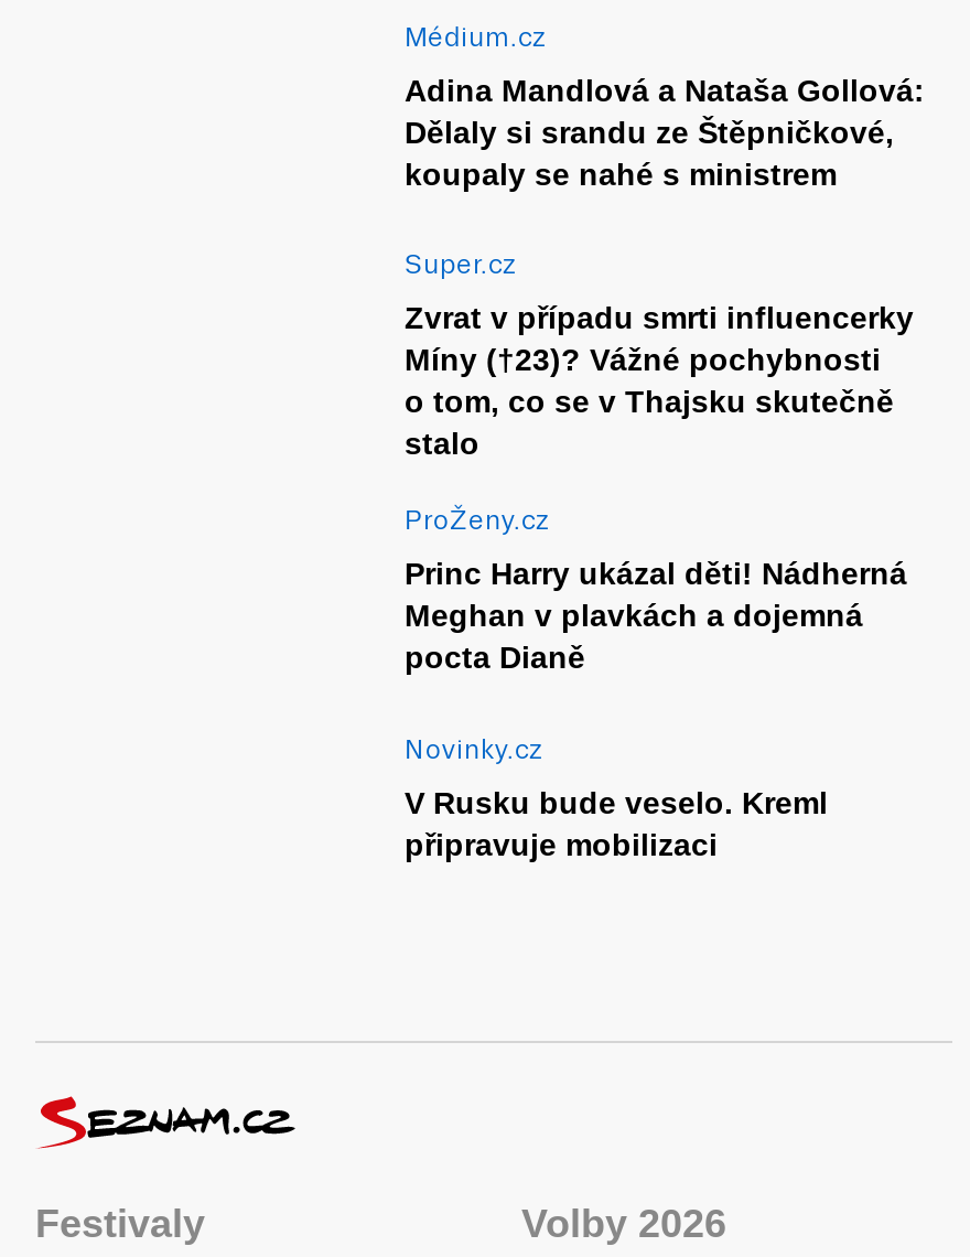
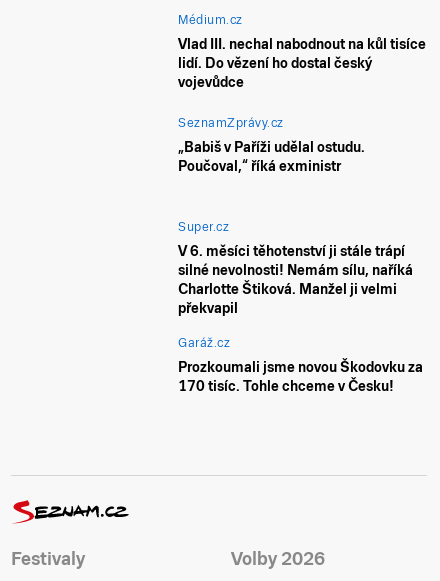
- Adina Mandlová a Nataša Gollová:
- Dělaly si srandu ze Štěpničkové,
- koupaly se nahé s ministrem
+ Vlad III. nechal nabodnout na kůl tisíce
+ lidí. Do vězení ho dostal český
+ vojevůdce
+ SeznamZprávy.cz
+ „Babiš v Paříži udělal ostudu.
+ Poučoval,“ říká exministr

moved down: Super.cz

- Zvrat v případu smrti influencerky
- Míny (†23)? Vážné pochybnosti
- o tom, co se v Thajsku skutečně
- stalo
- ProŽeny.cz
- Princ Harry ukázal děti! Nádherná
- Meghan v plavkách a dojemná
- pocta Dianě
- Novinky.cz
- V Rusku bude veselo. Kreml
- připravuje mobilizaci
+ V 6. měsíci těhotenství ji stále trápí
+ silné nevolnosti! Nemám sílu, naříká
+ Charlotte Štiková. Manžel ji velmi
+ překvapil
+ Garáž.cz
+ Prozkoumali jsme novou Škodovku za
+ 170 tisíc. Tohle chceme v Česku!
